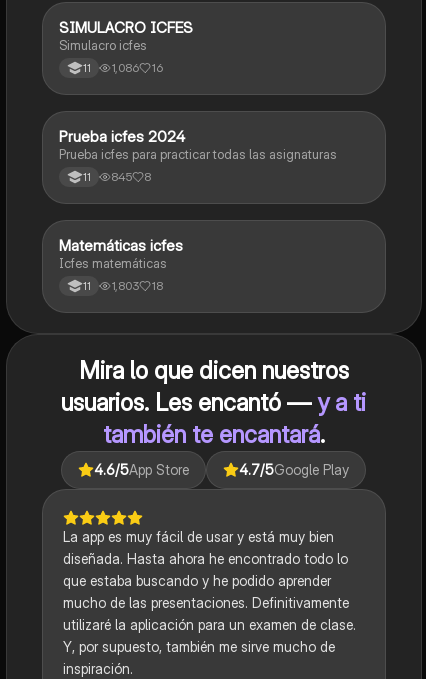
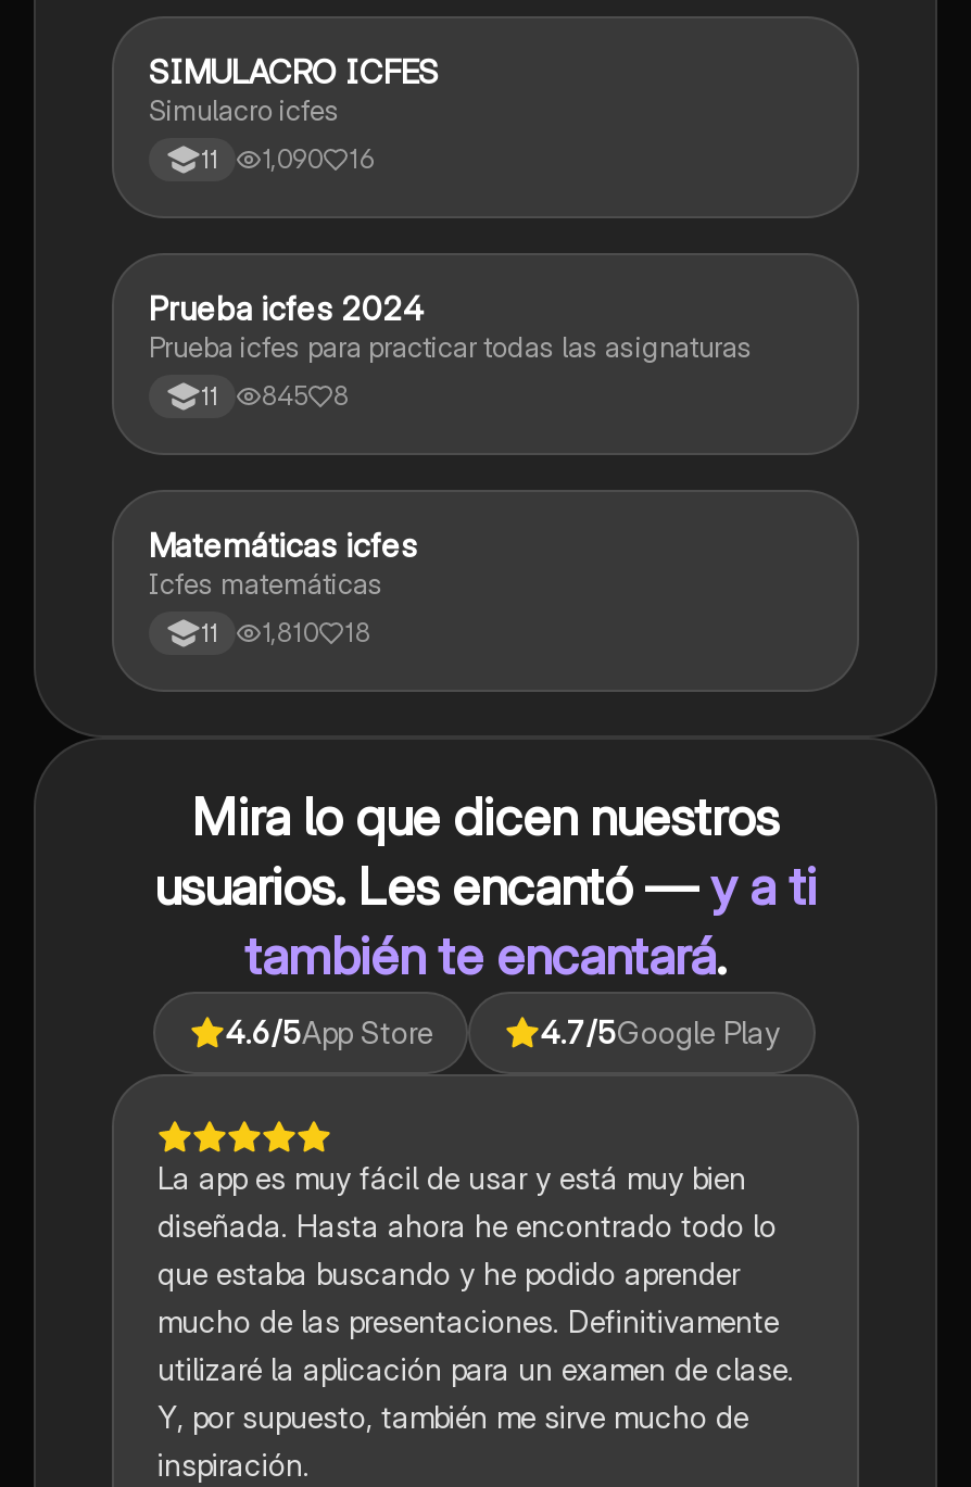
- 11 1,086 16
+ 11 1,090 16

- 11 1,803 18
+ 11 1,810 18
